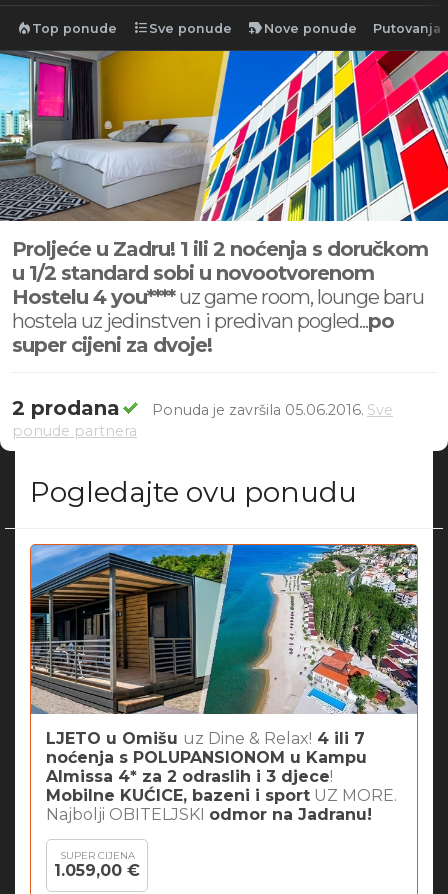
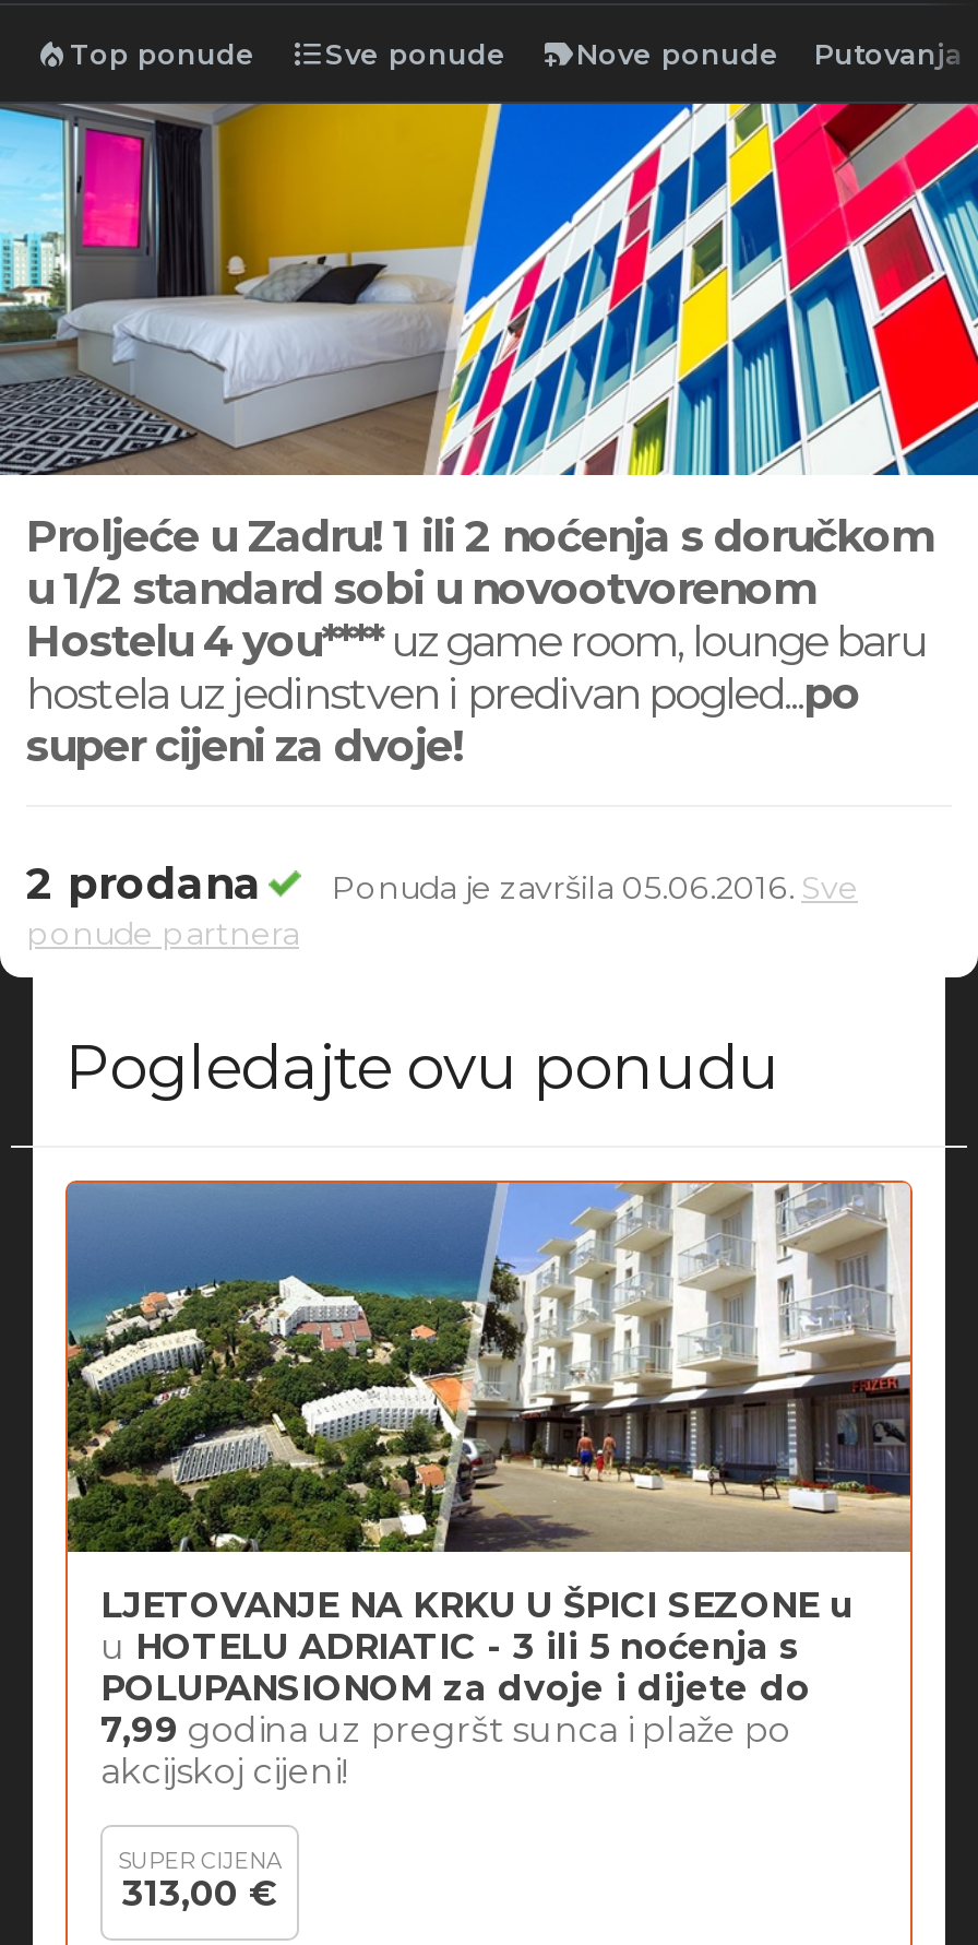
- [image]
- LJETO u Omišu uz Dine & Relax! 4 ili 7
- noćenja s POLUPANSIONOM u Kampu
- Almissa 4* za 2 odraslih i 3 djece!
- Mobilne KUĆICE, bazeni i sport UZ MORE.
- Najbolji OBITELJSKI odmor na Jadranu!
+ [image]
+ LJETOVANJE NA KRKU U ŠPICI SEZONE u
+ u HOTELU ADRIATIC - 3 ili 5 noćenja s
+ POLUPANSIONOM za dvoje i dijete do
+ 7,99 godina uz pregršt sunca i plaže po
+ akcijskoj cijeni!

- 1.059,00 €
+ 313,00 €
